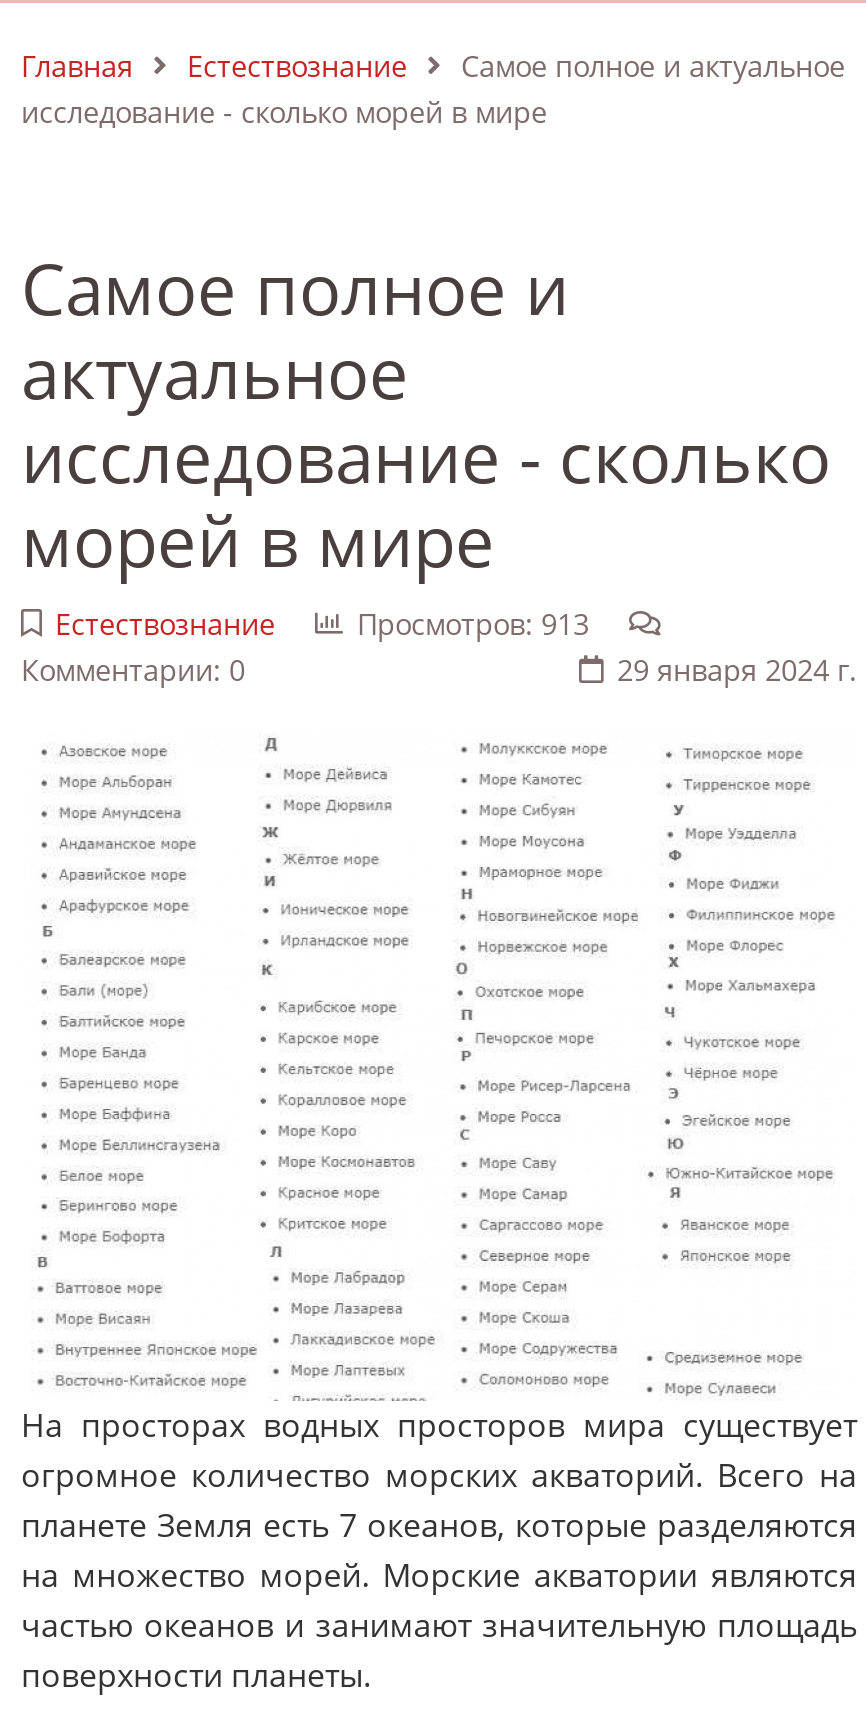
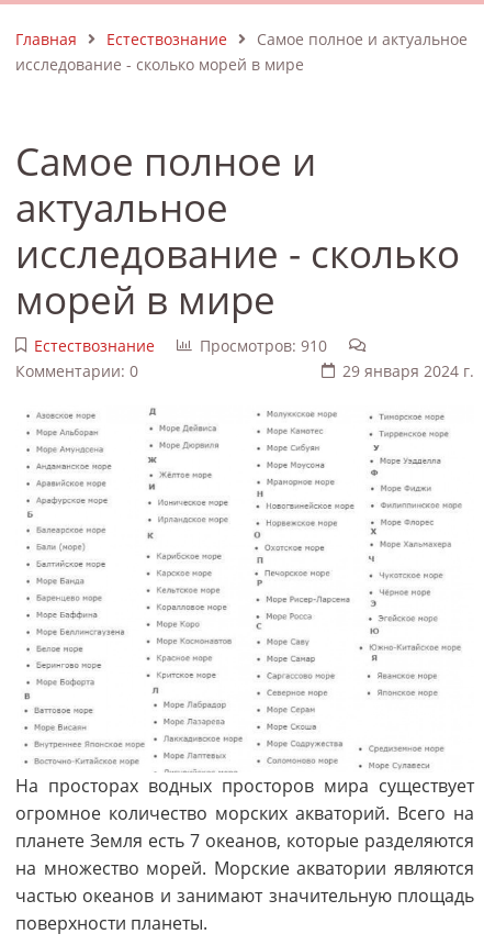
- Просмотров: 913
+ Просмотров: 910
